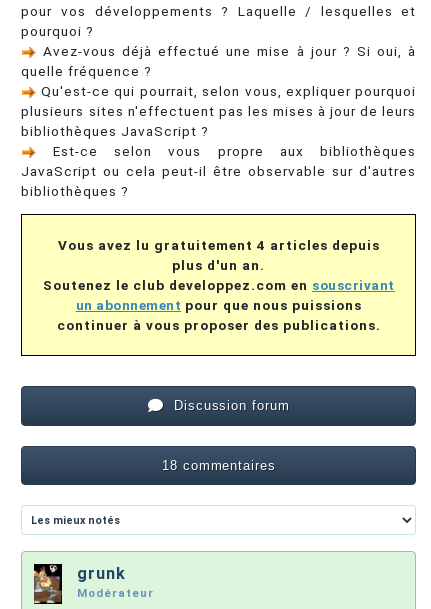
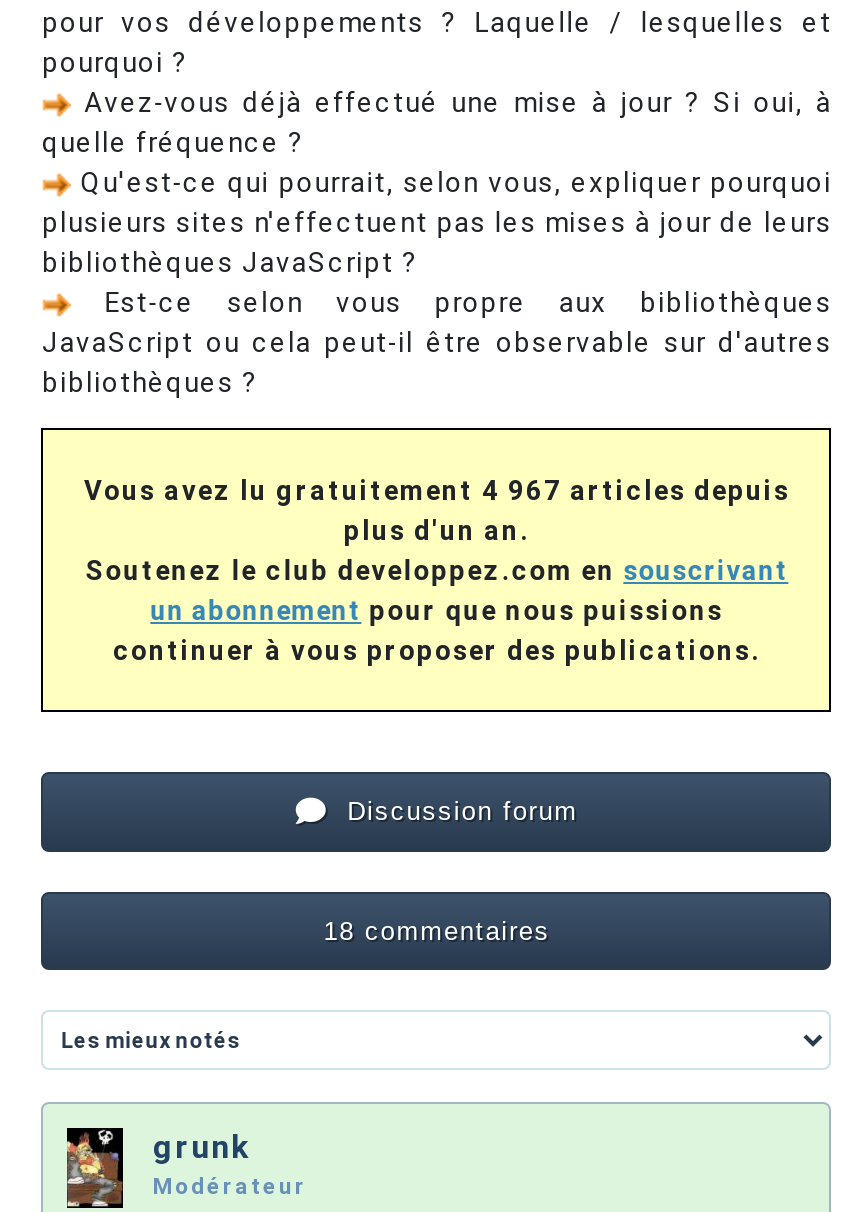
- Vous avez lu gratuitement 4 articles depuis
+ Vous avez lu gratuitement 4 967 articles depuis
